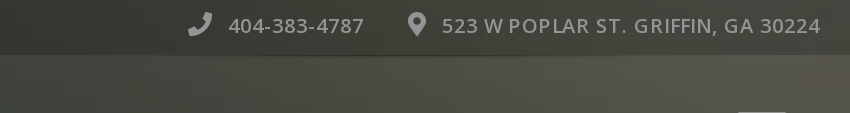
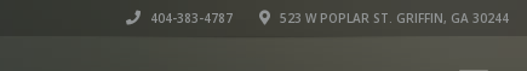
- 523 W POPLAR ST. GRIFFIN, GA 30224
+ 523 W POPLAR ST. GRIFFIN, GA 30244
